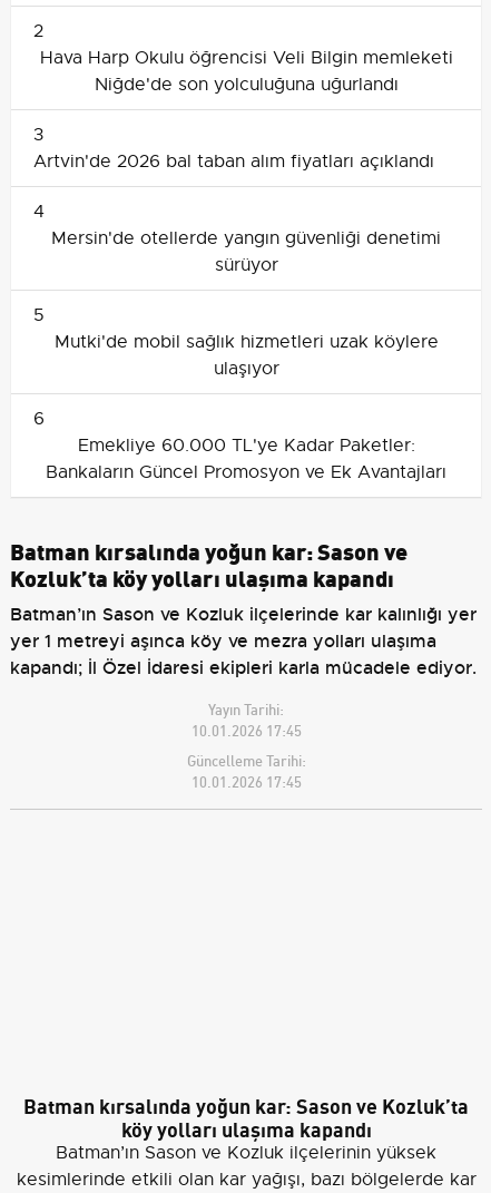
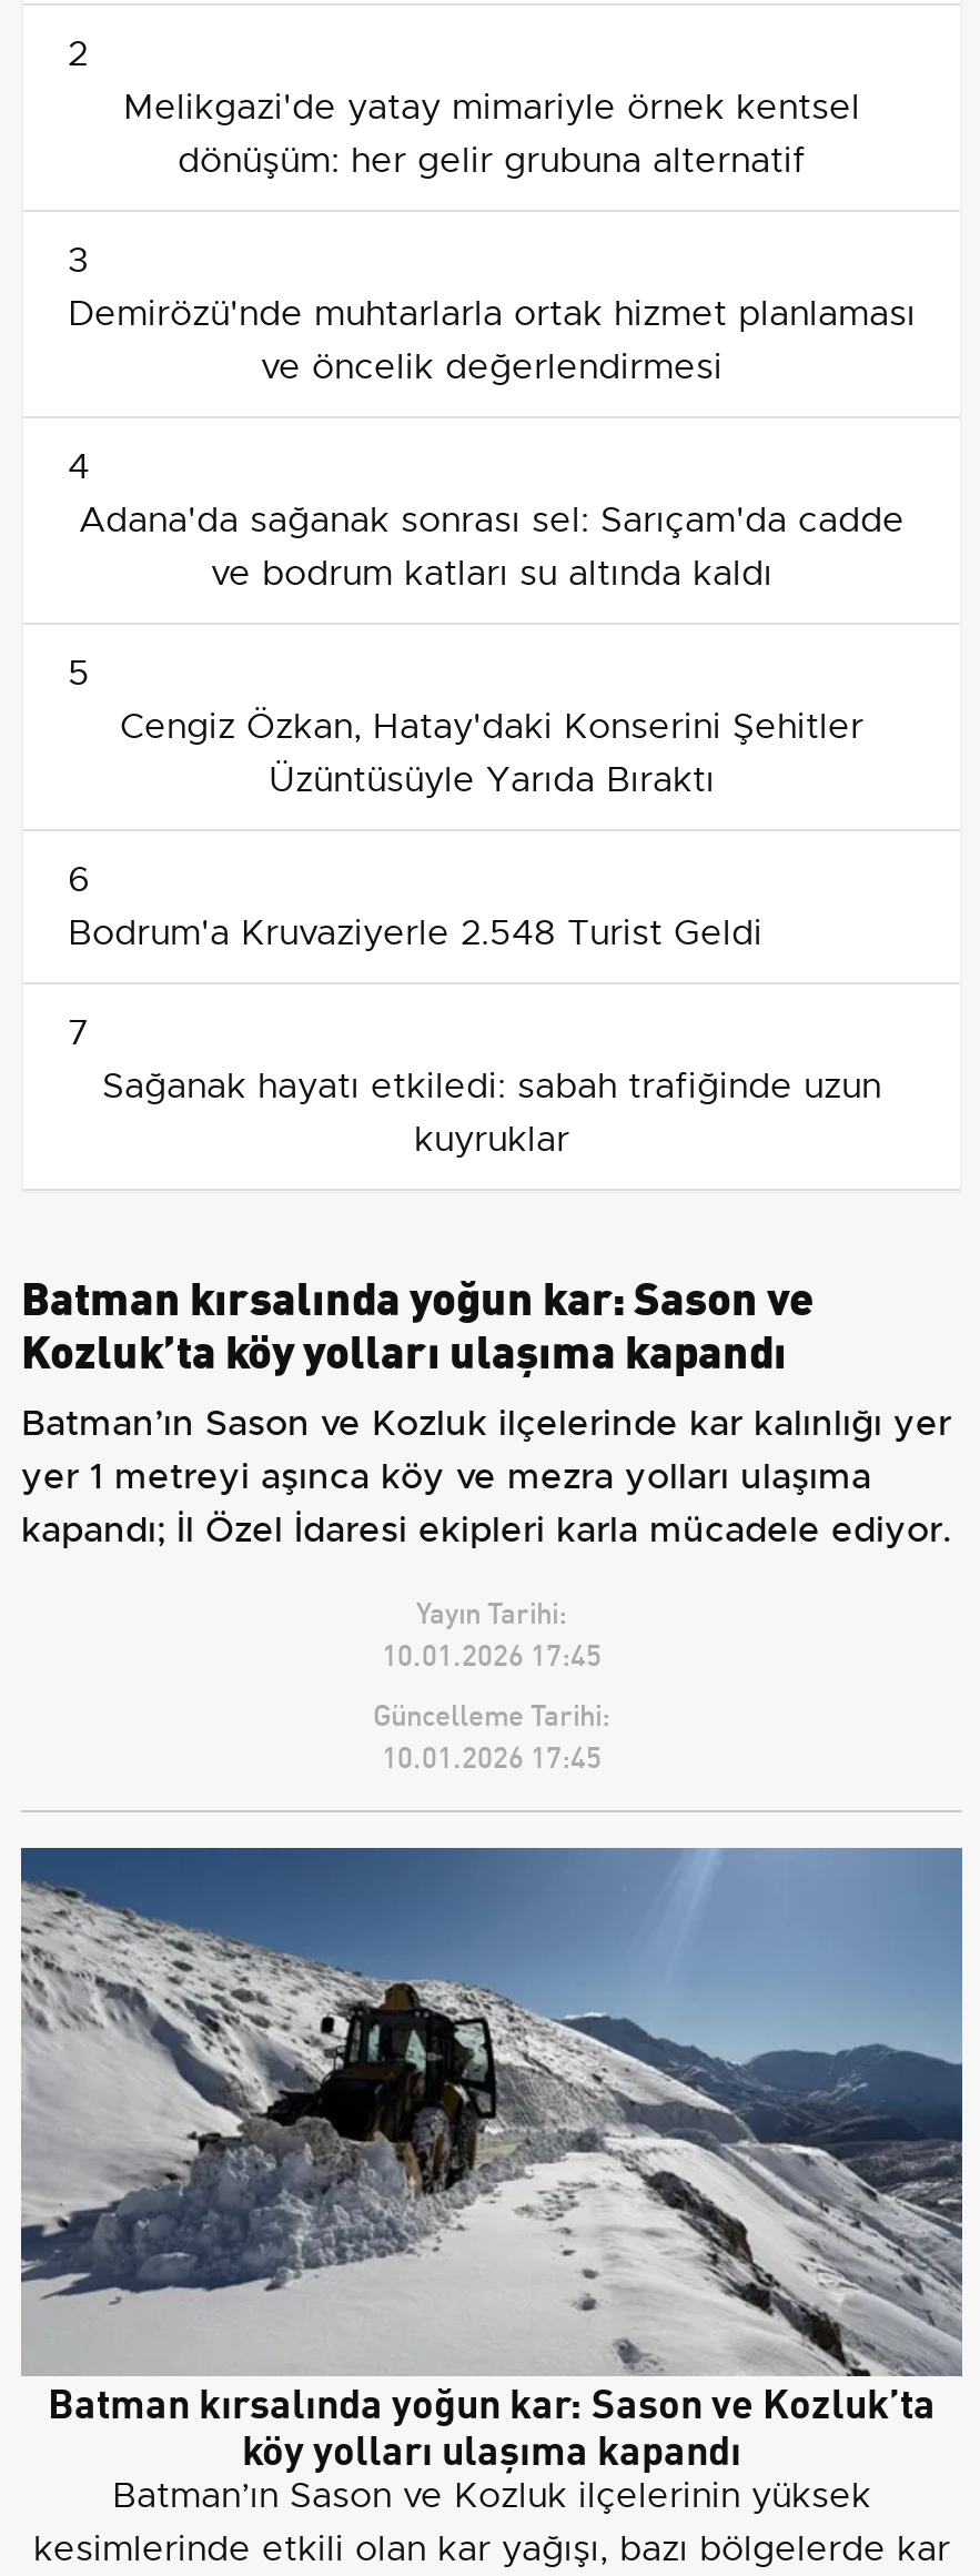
- Hava Harp Okulu öğrencisi Veli Bilgin memleketi
- Niğde'de son yolculuğuna uğurlandı
+ Melikgazi'de yatay mimariyle örnek kentsel
+ dönüşüm: her gelir grubuna alternatif

- Artvin'de 2026 bal taban alım fiyatları açıklandı
+ Demirözü'nde muhtarlarla ortak hizmet planlaması
+ ve öncelik değerlendirmesi

- Mersin'de otellerde yangın güvenliği denetimi
- sürüyor
+ Adana'da sağanak sonrası sel: Sarıçam'da cadde
+ ve bodrum katları su altında kaldı

- Mutki'de mobil sağlık hizmetleri uzak köylere
- ulaşıyor
+ Cengiz Özkan, Hatay'daki Konserini Şehitler
+ Üzüntüsüyle Yarıda Bıraktı

- Emekliye 60.000 TL'ye Kadar Paketler:
- Bankaların Güncel Promosyon ve Ek Avantajları
+ Bodrum'a Kruvaziyerle 2.548 Turist Geldi
+ 7
+ Sağanak hayatı etkiledi: sabah trafiğinde uzun
+ kuyruklar

+ [image]
